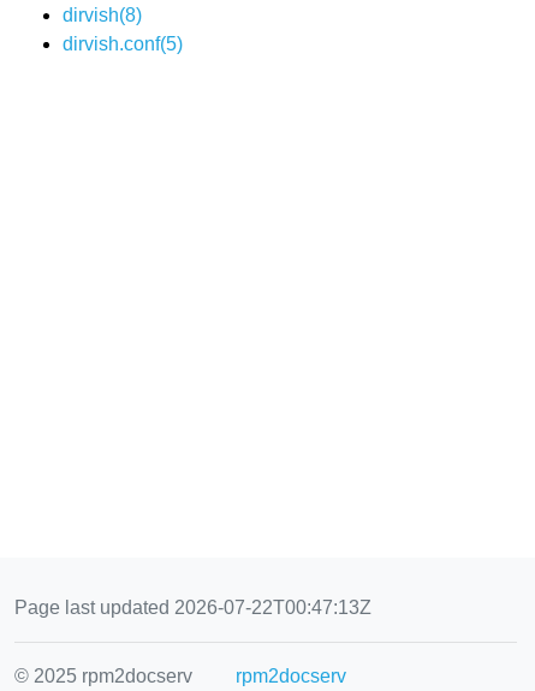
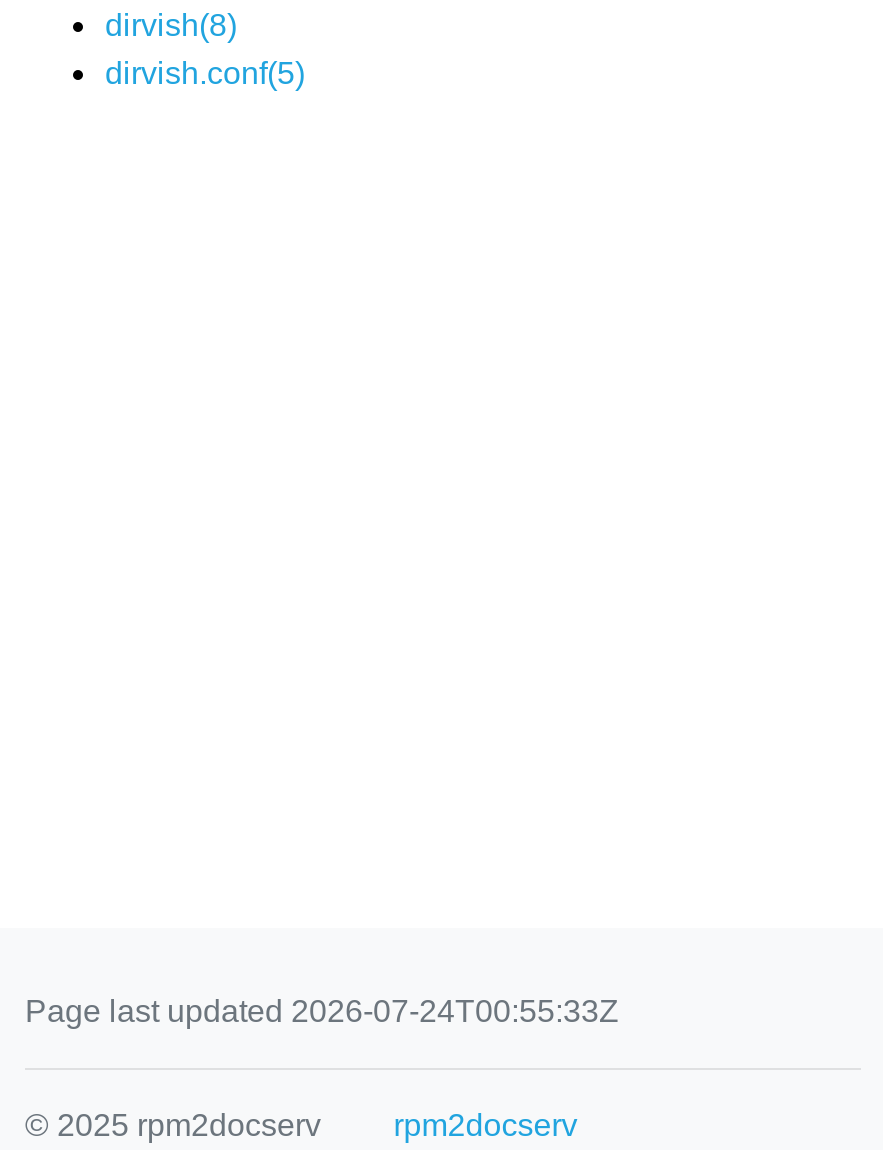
- Page last updated 2026-07-22T00:47:13Z
+ Page last updated 2026-07-24T00:55:33Z
